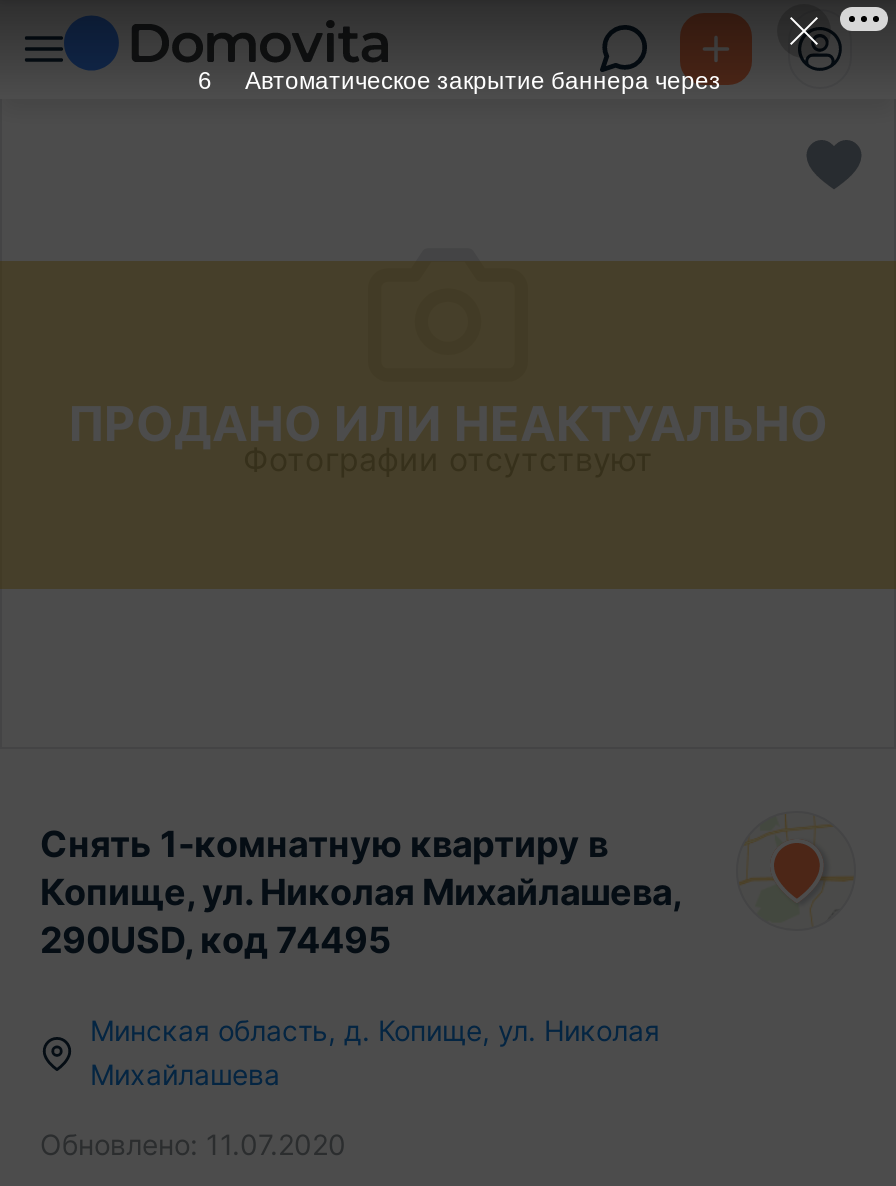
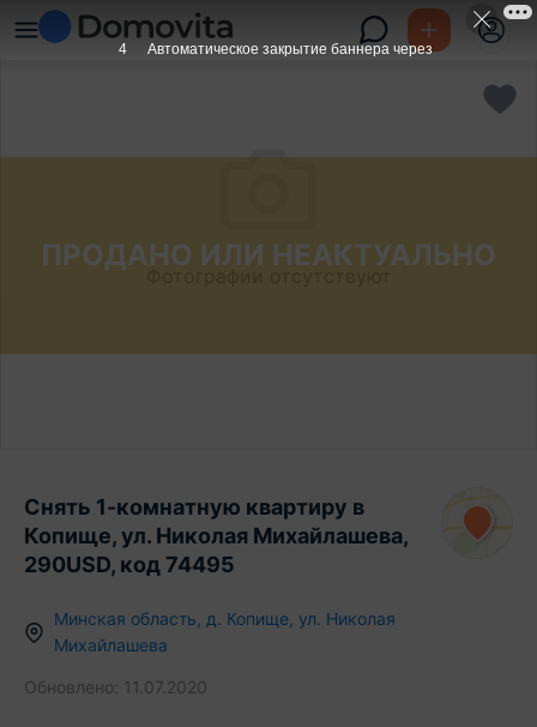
- 6 Автоматическое закрытие баннера через
+ 4 Автоматическое закрытие баннера через
